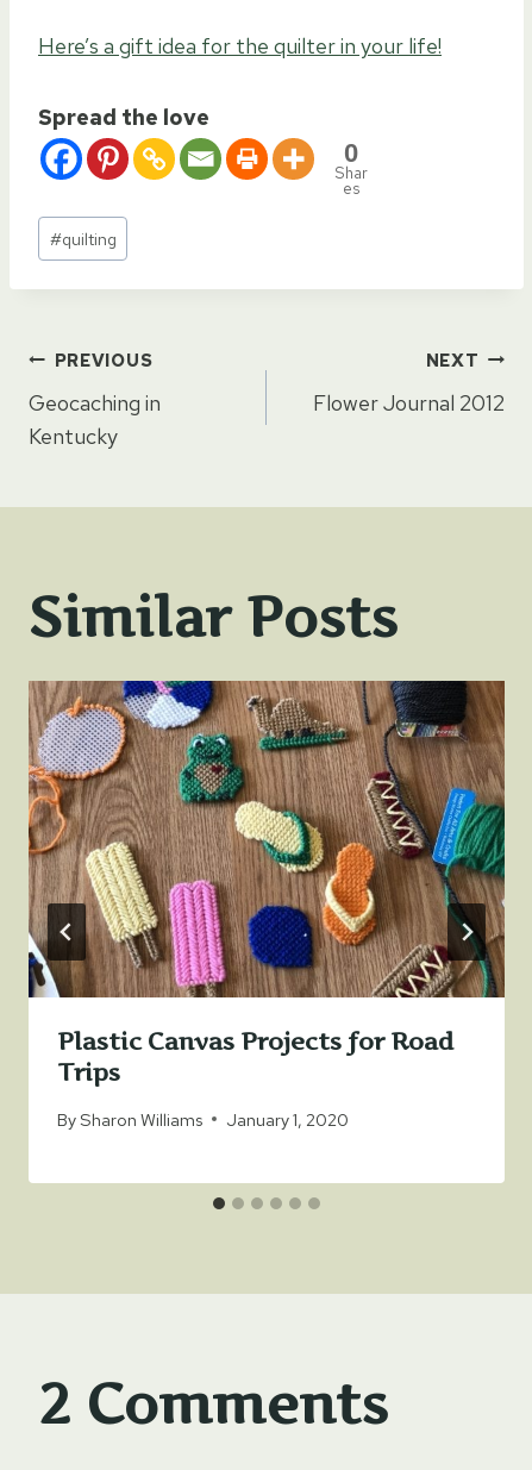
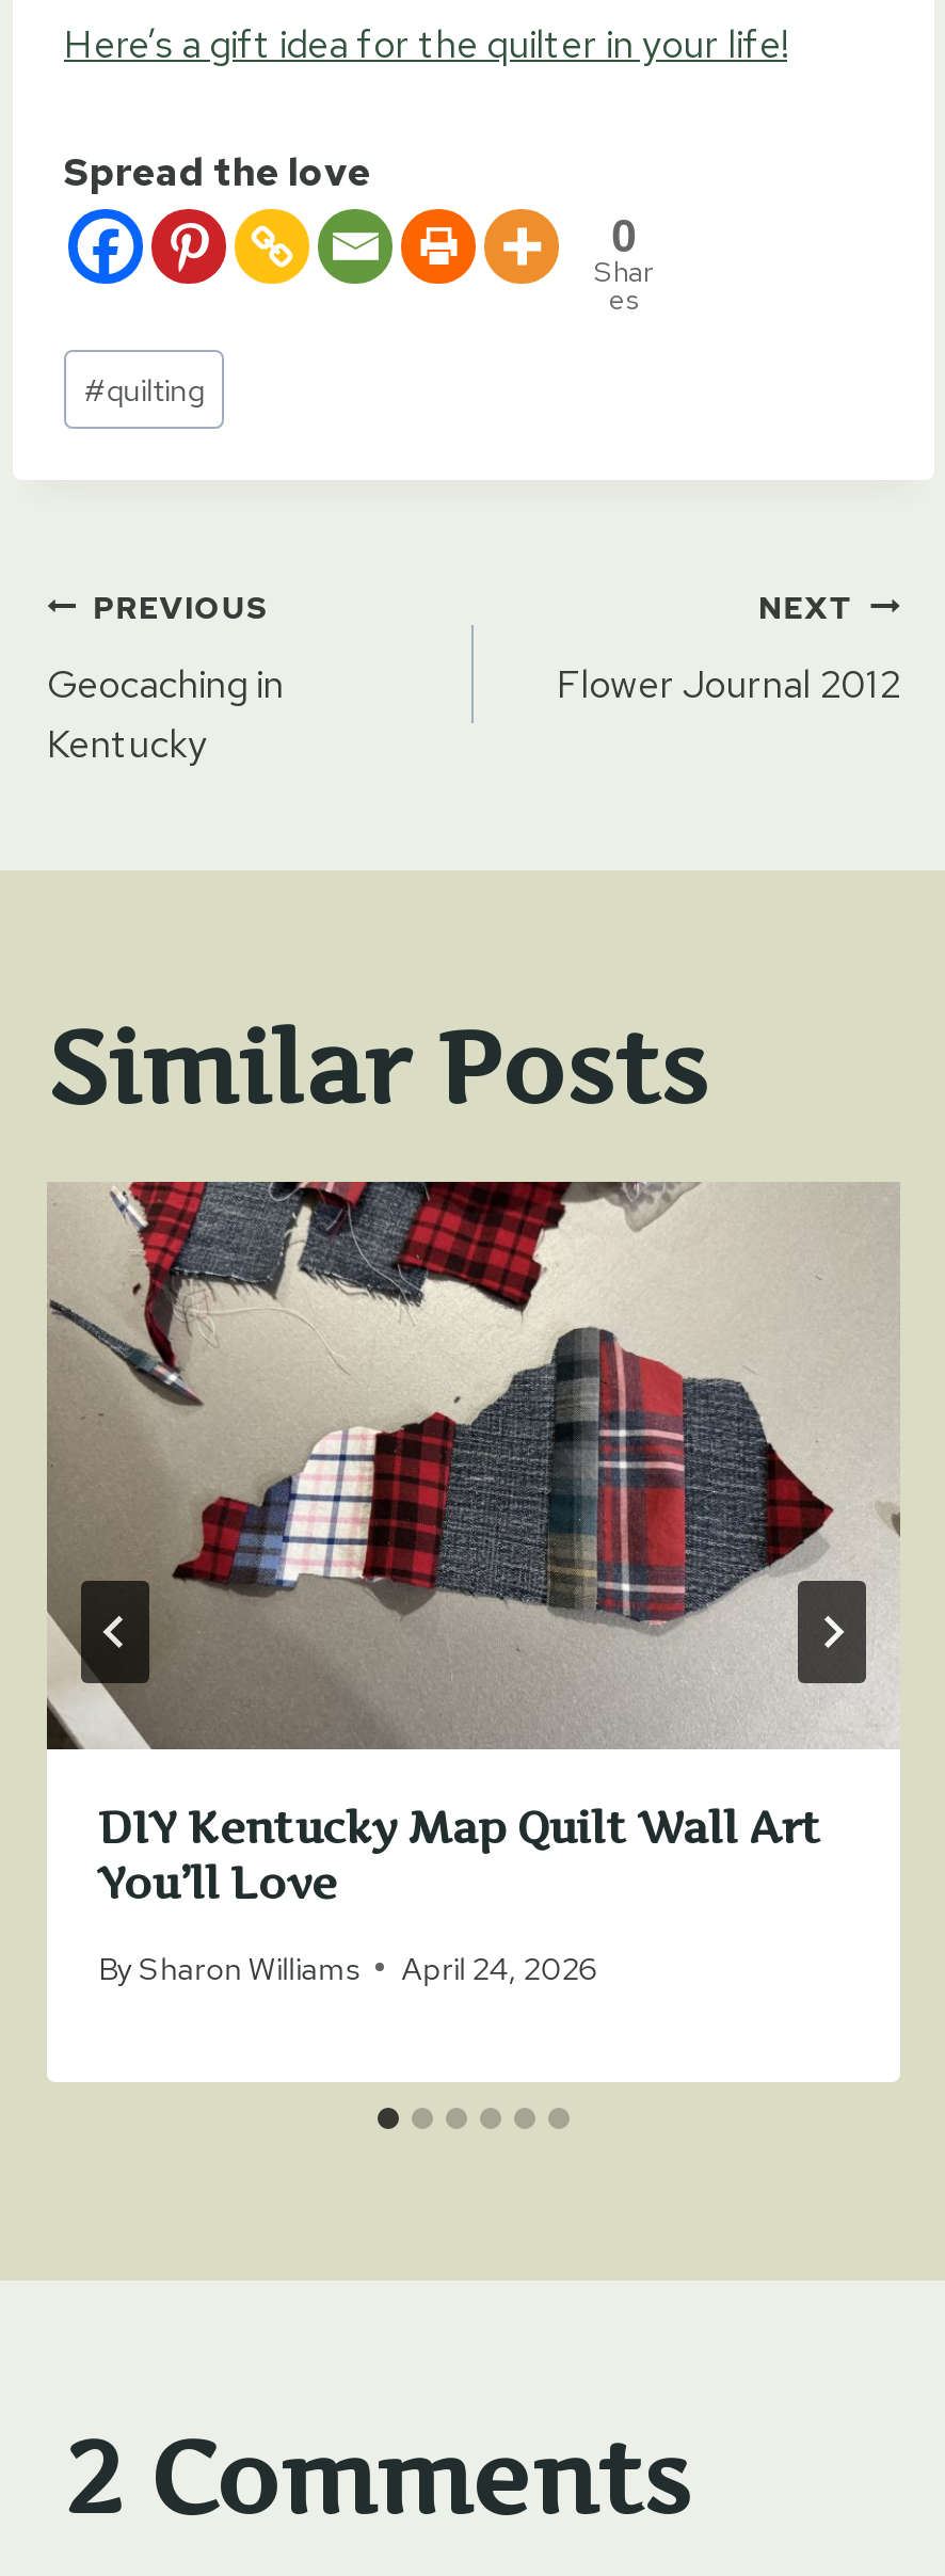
- [image]
- Plastic Canvas Projects for Road
- Trips
+ [image]
+ DIY Kentucky Map Quilt Wall Art
+ You’ll Love

- By Sharon Williams January 1, 2020
+ By Sharon Williams April 24, 2026
